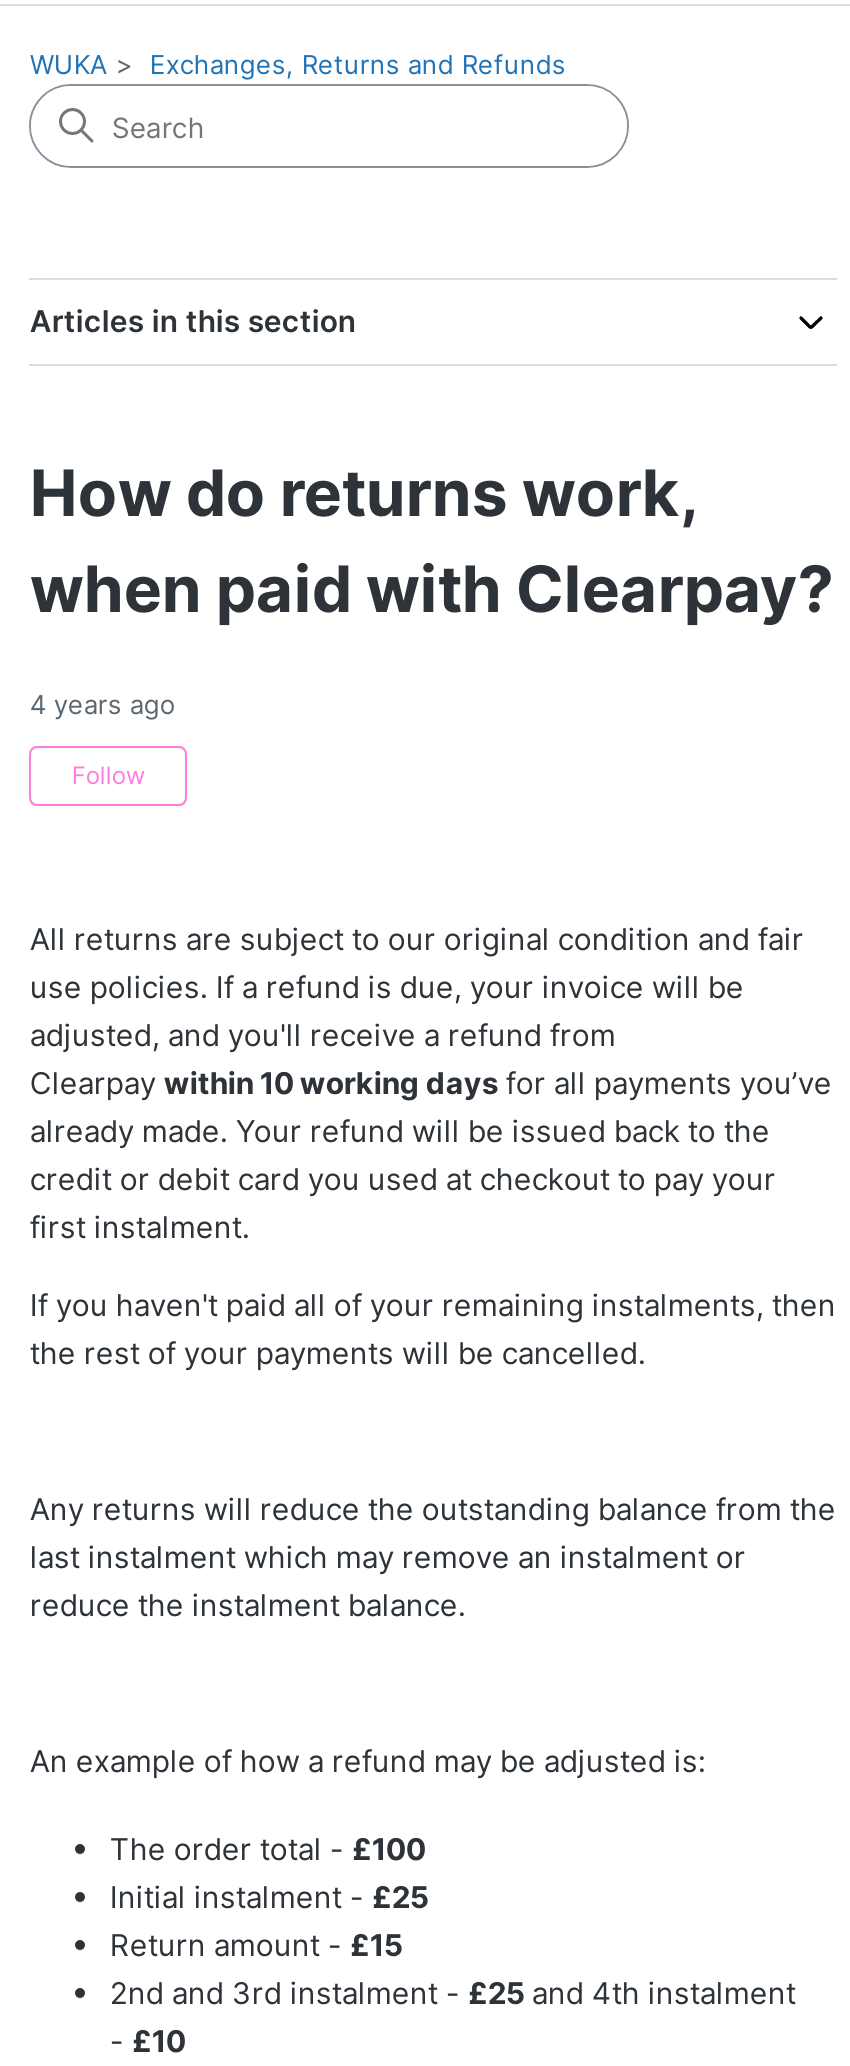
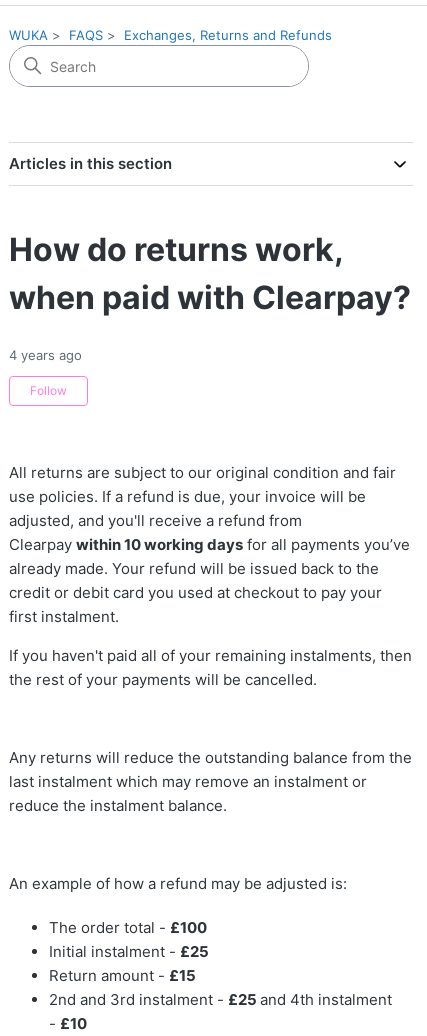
+ FAQS
